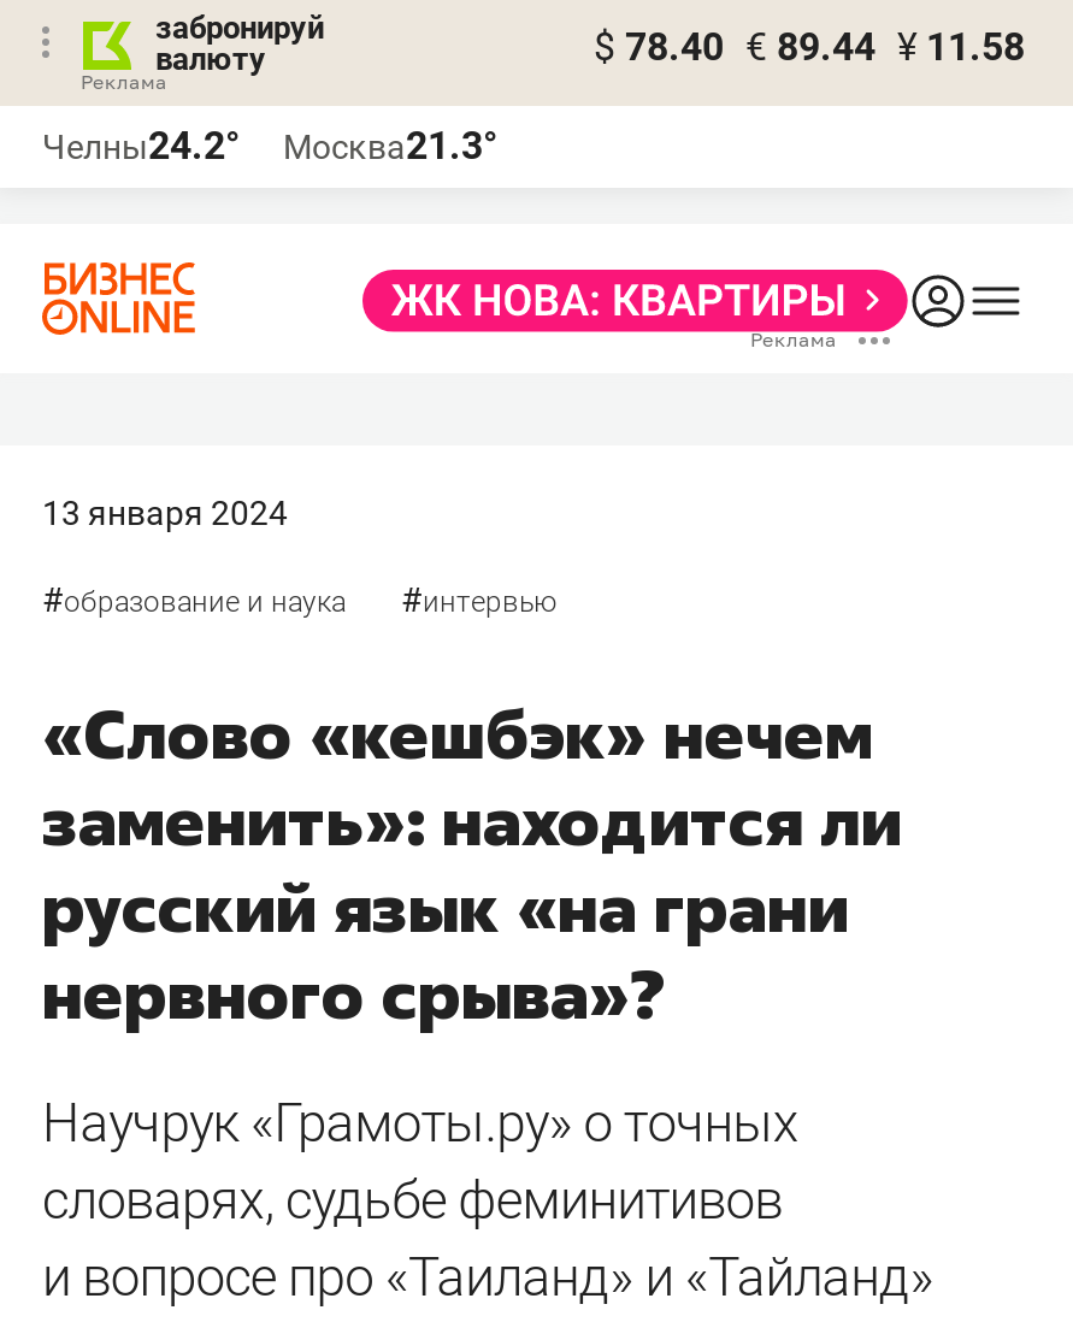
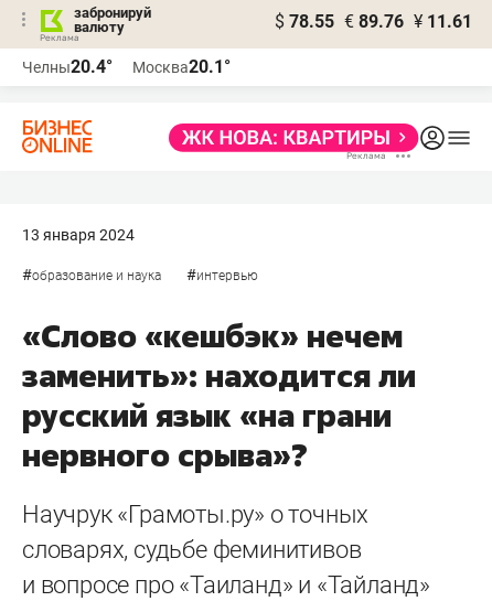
- $ 78.40 € 89.44 ¥ 11.58
+ $ 78.55 € 89.76 ¥ 11.61

- Челны24.2°
+ Челны20.4°

- Москва21.3°
+ Москва20.1°
